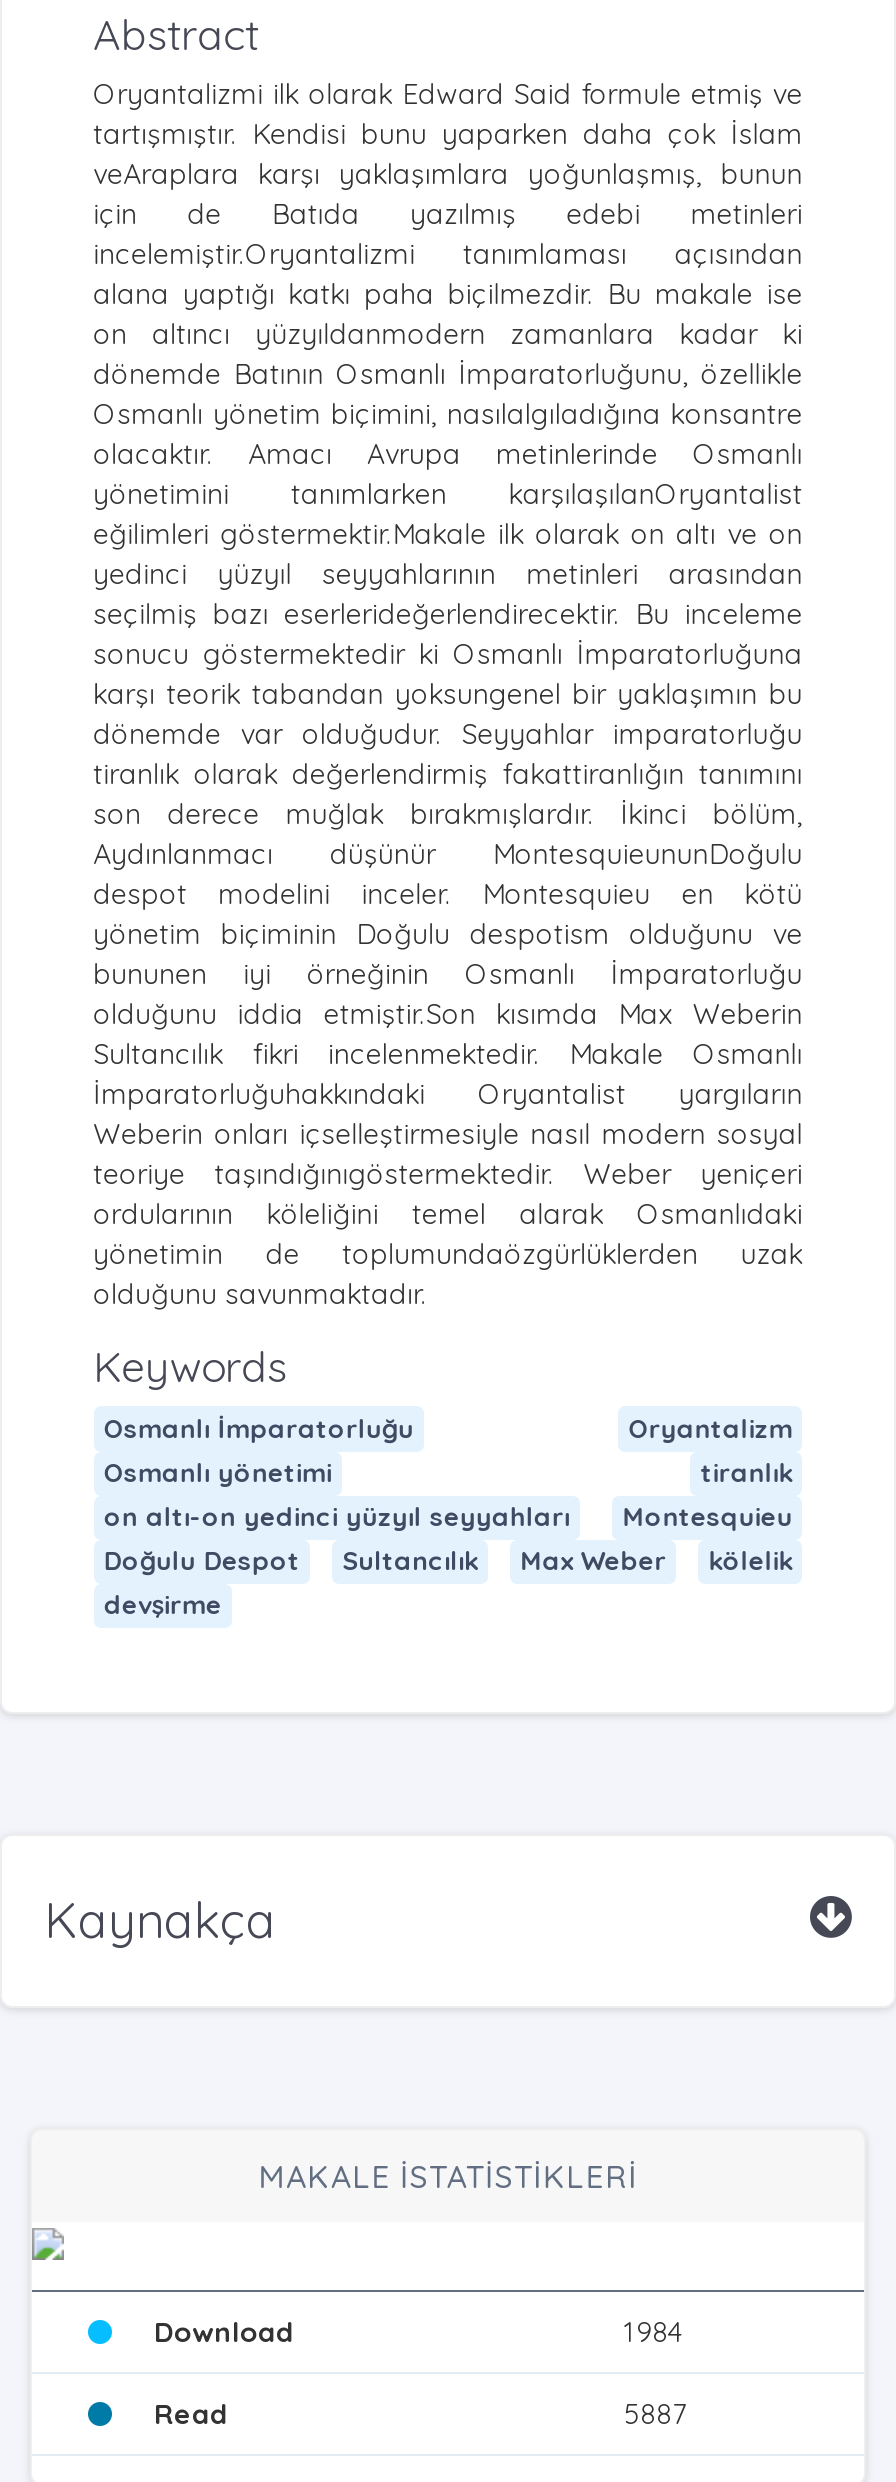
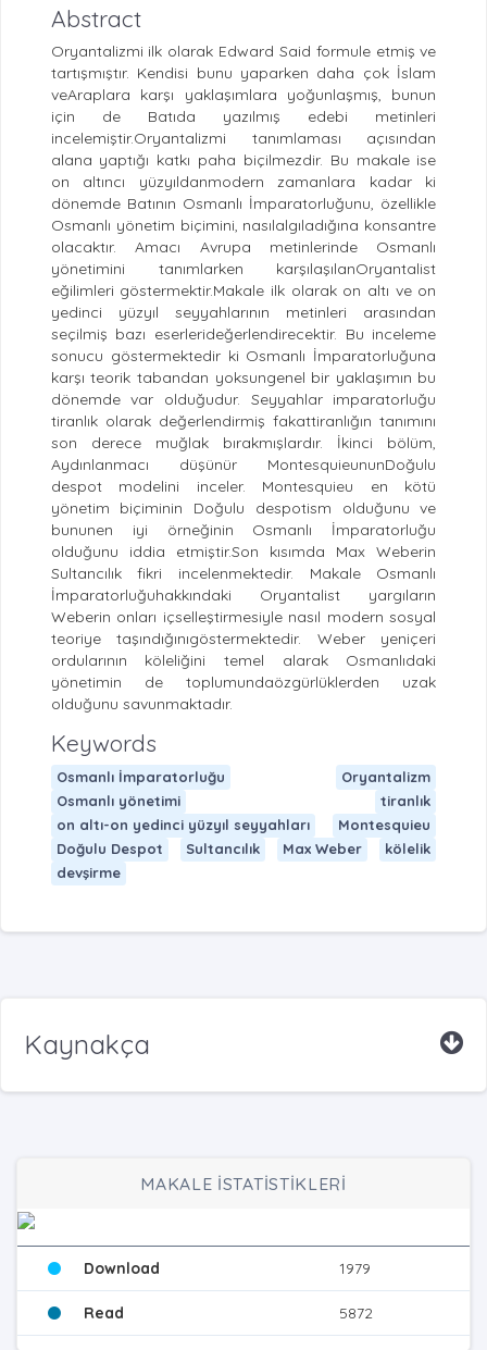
- 1984
+ 1979

- 5887
+ 5872
